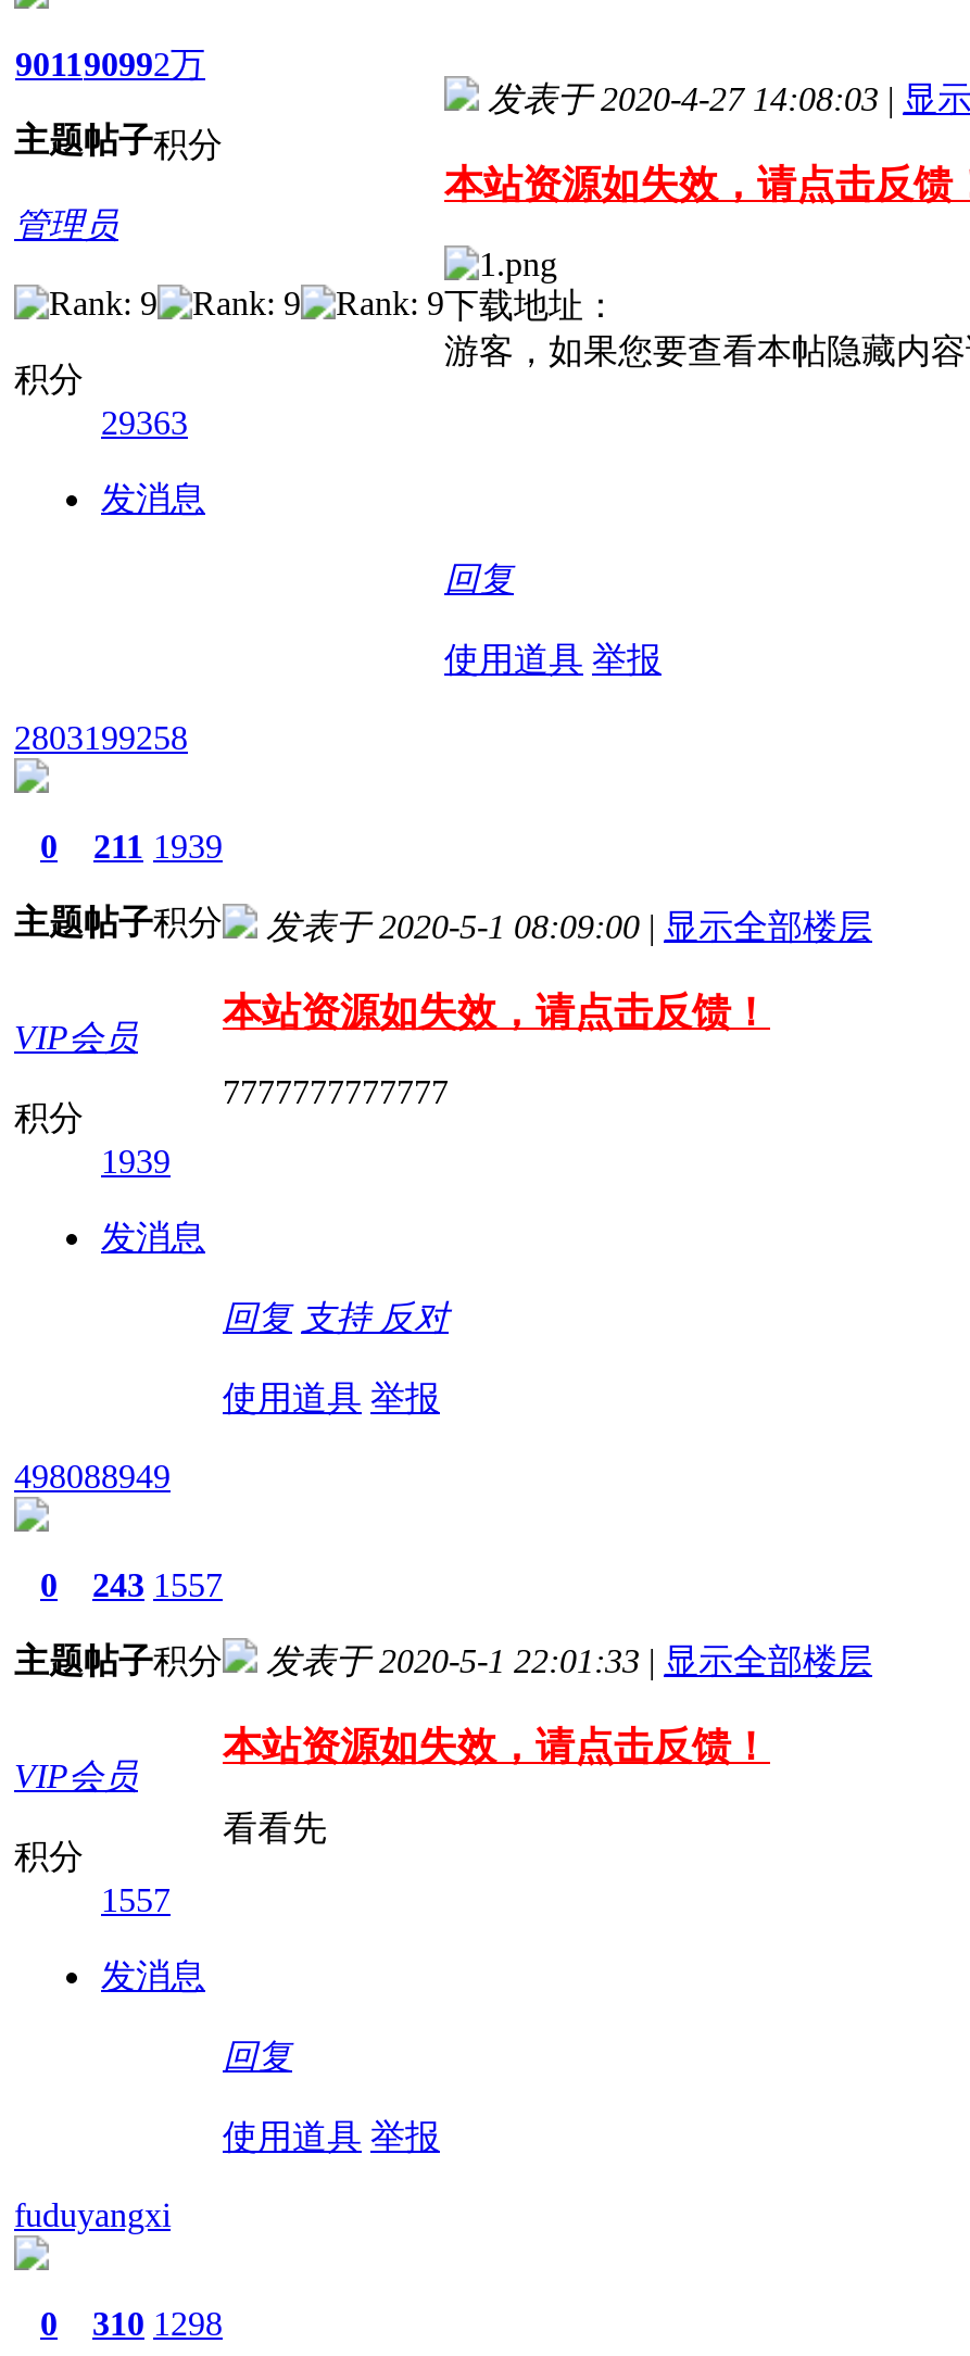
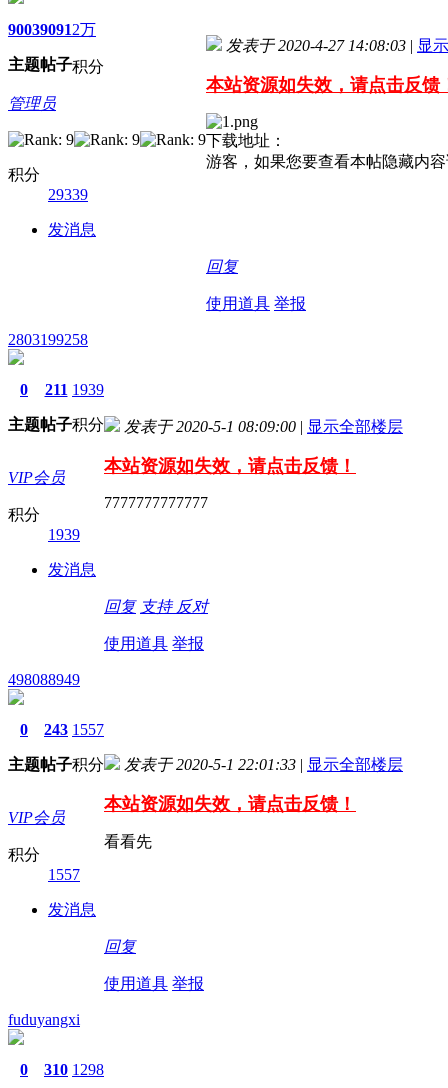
- 9011
+ 9003

- 9099
+ 9091

- 29363
+ 29339
